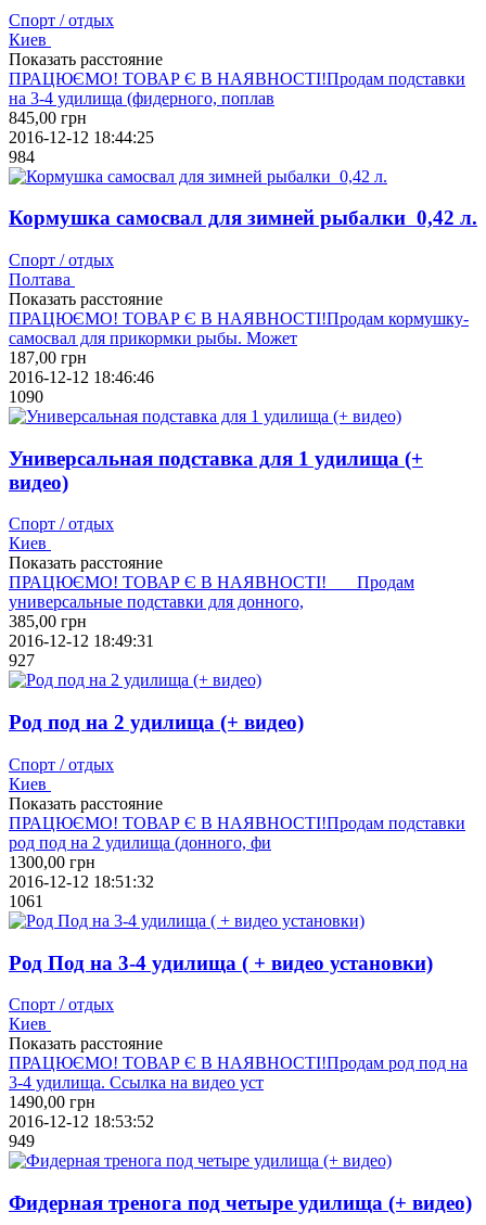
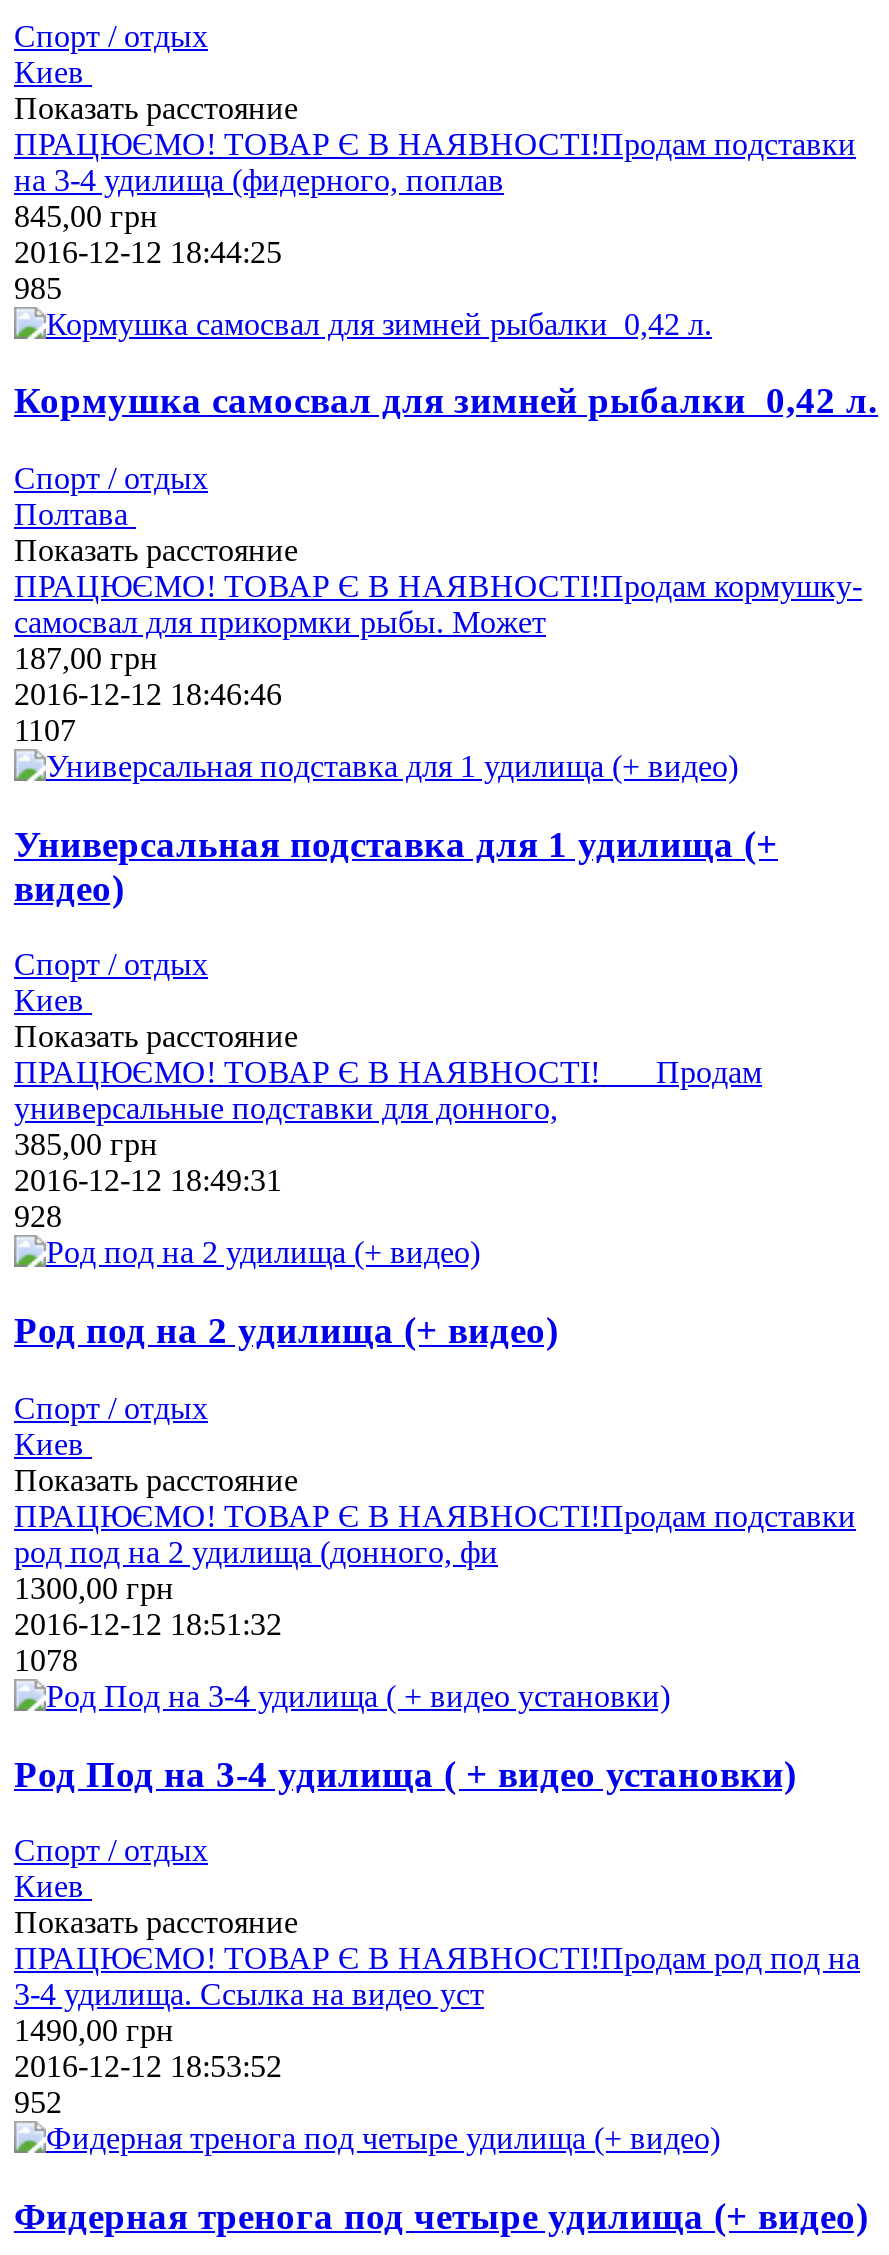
- 984
+ 985

- 1090
+ 1107

- 927
+ 928

- 1061
+ 1078

- 949
+ 952
